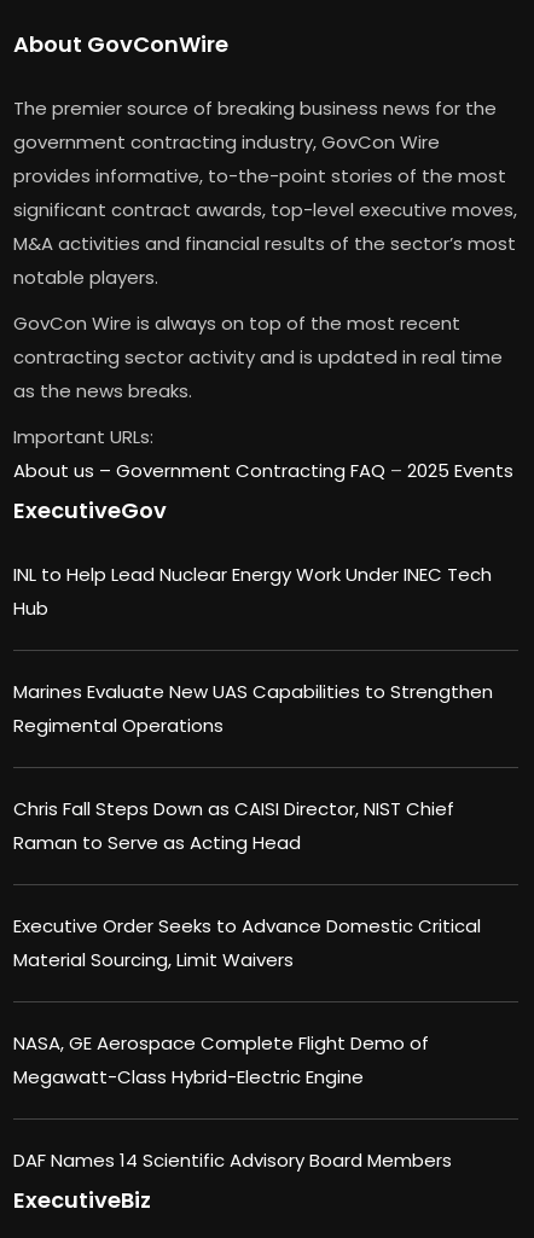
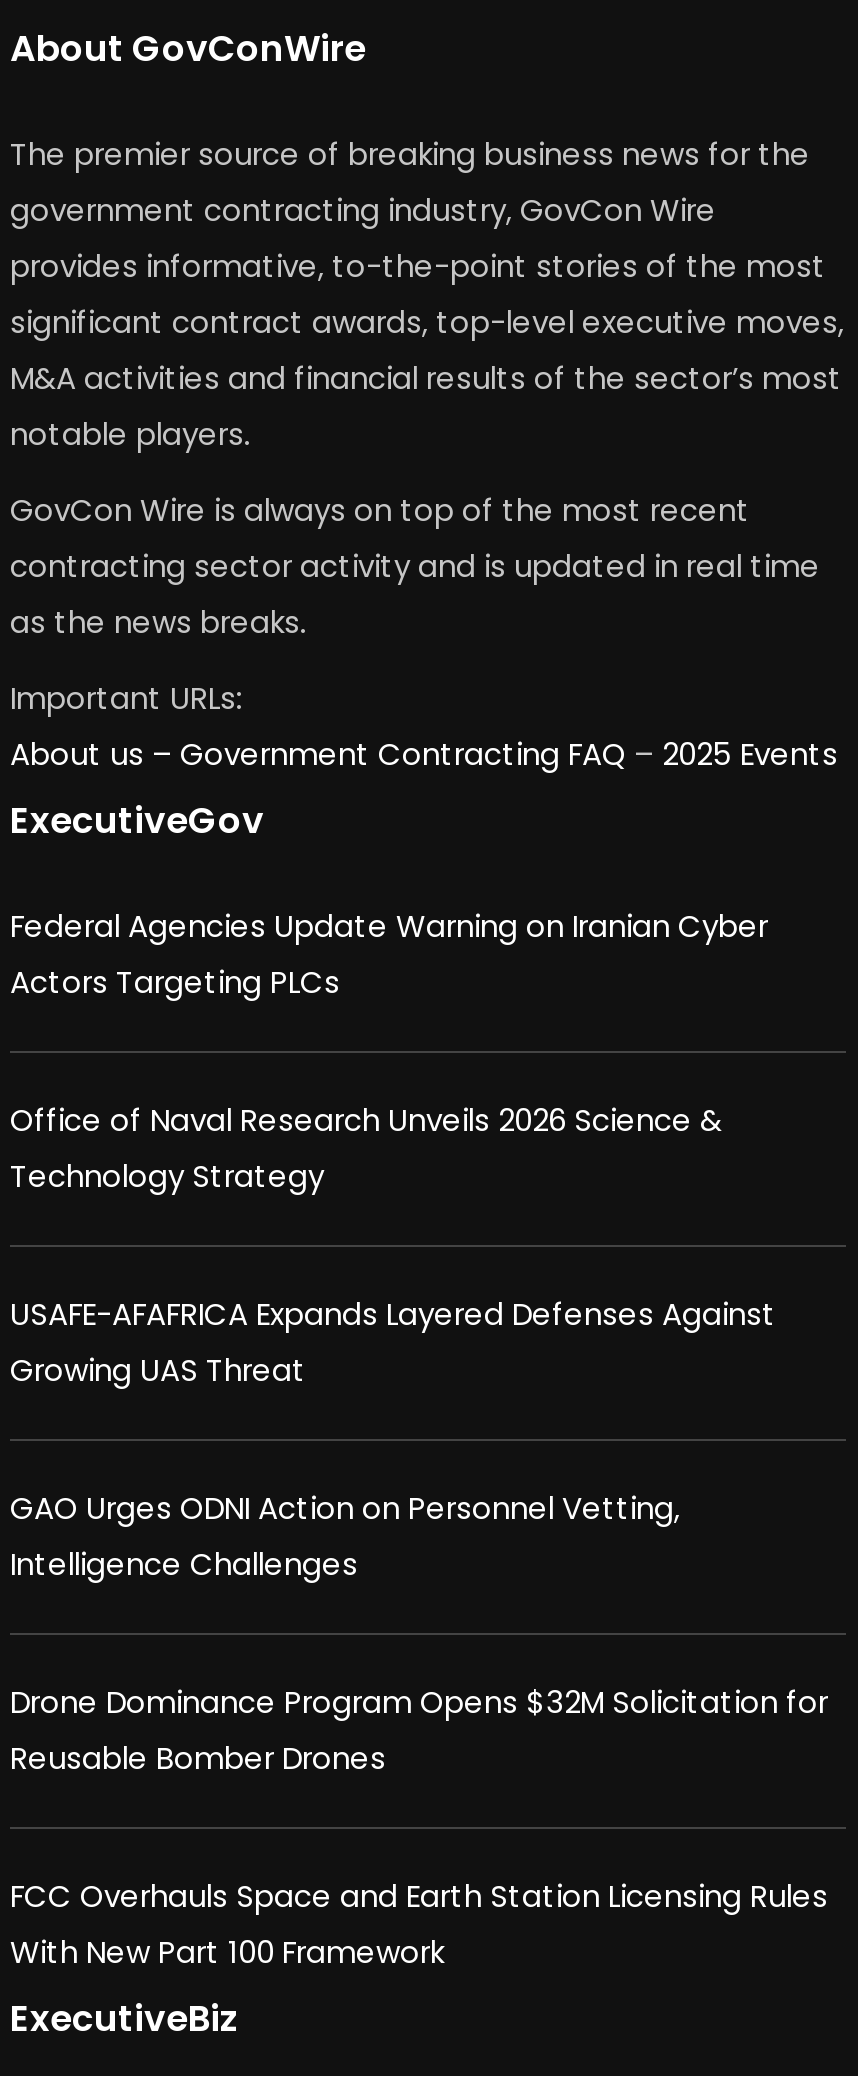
- INL to Help Lead Nuclear Energy Work Under INEC Tech
- Hub
+ Federal Agencies Update Warning on Iranian Cyber
+ Actors Targeting PLCs

- Marines Evaluate New UAS Capabilities to Strengthen
- Regimental Operations
+ Office of Naval Research Unveils 2026 Science &
+ Technology Strategy

- Chris Fall Steps Down as CAISI Director, NIST Chief
- Raman to Serve as Acting Head
+ USAFE-AFAFRICA Expands Layered Defenses Against
+ Growing UAS Threat

- Executive Order Seeks to Advance Domestic Critical
- Material Sourcing, Limit Waivers
+ GAO Urges ODNI Action on Personnel Vetting,
+ Intelligence Challenges

- NASA, GE Aerospace Complete Flight Demo of
- Megawatt-Class Hybrid-Electric Engine
+ Drone Dominance Program Opens $32M Solicitation for
+ Reusable Bomber Drones

- DAF Names 14 Scientific Advisory Board Members
+ FCC Overhauls Space and Earth Station Licensing Rules
+ With New Part 100 Framework
